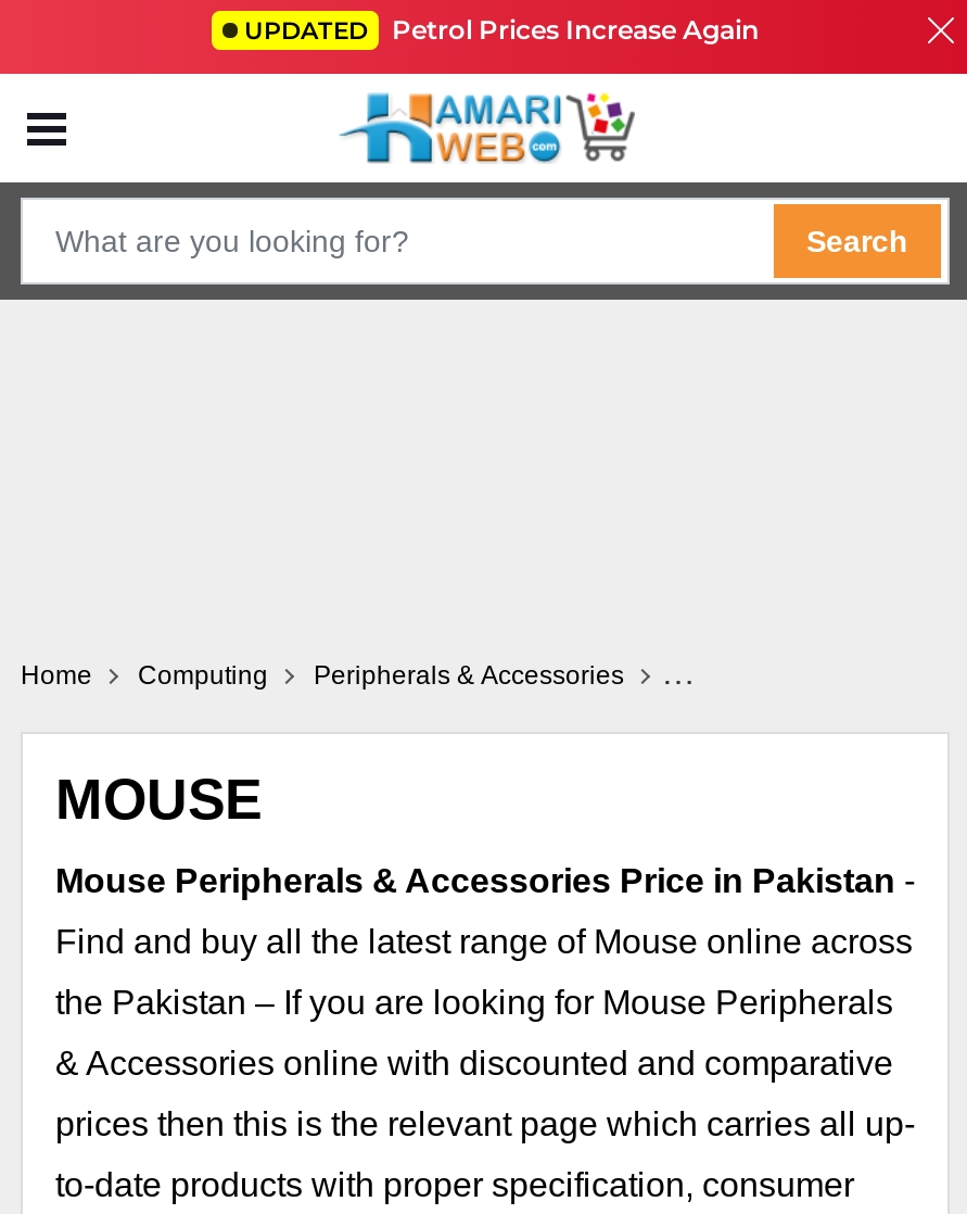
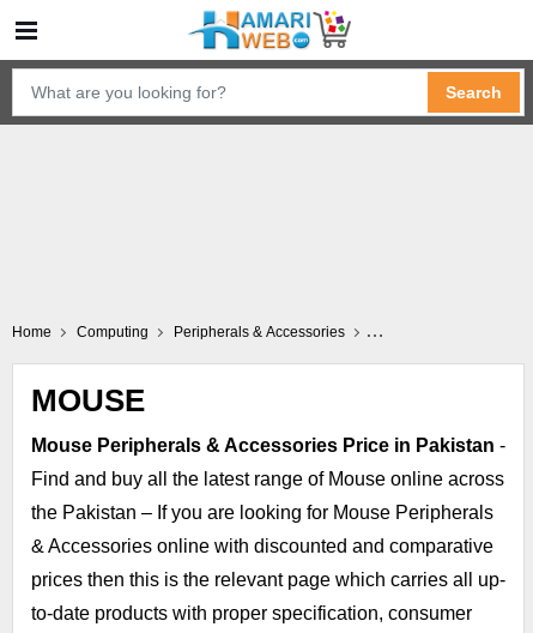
- UPDATED Petrol Prices Increase Again
